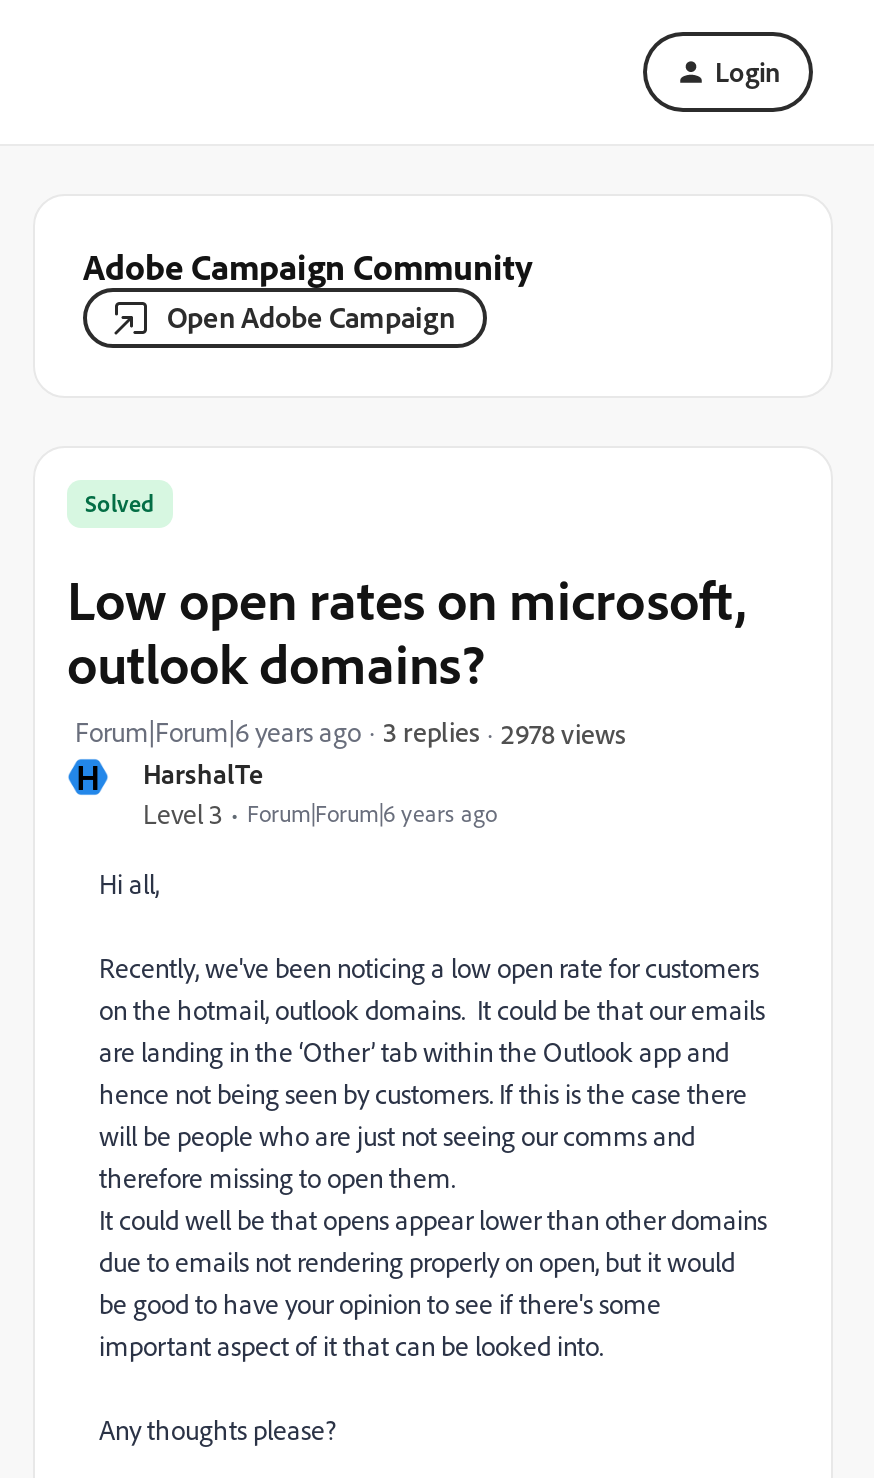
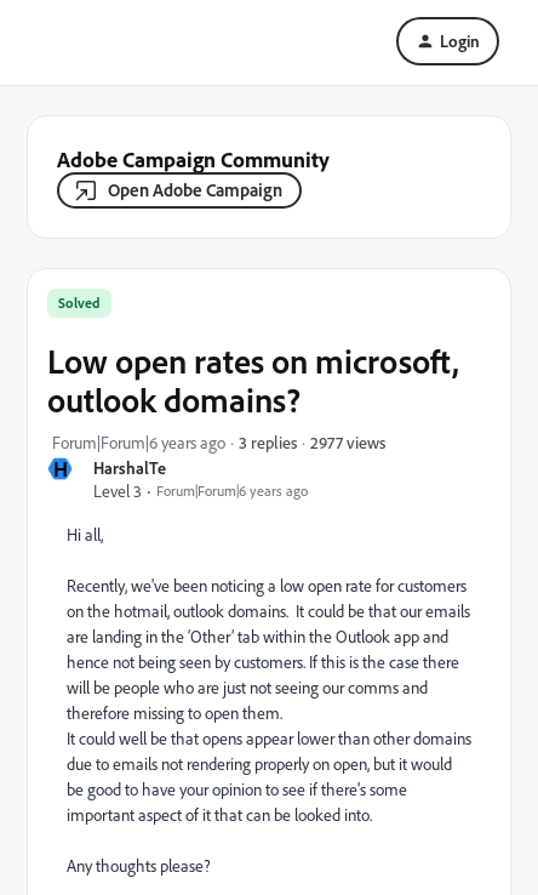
- 2978 views
+ 2977 views
